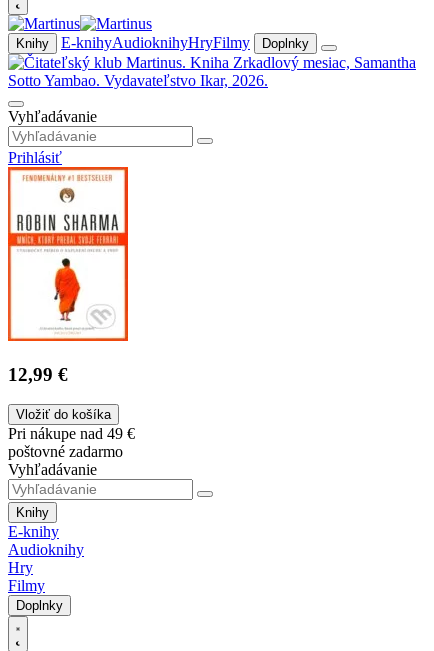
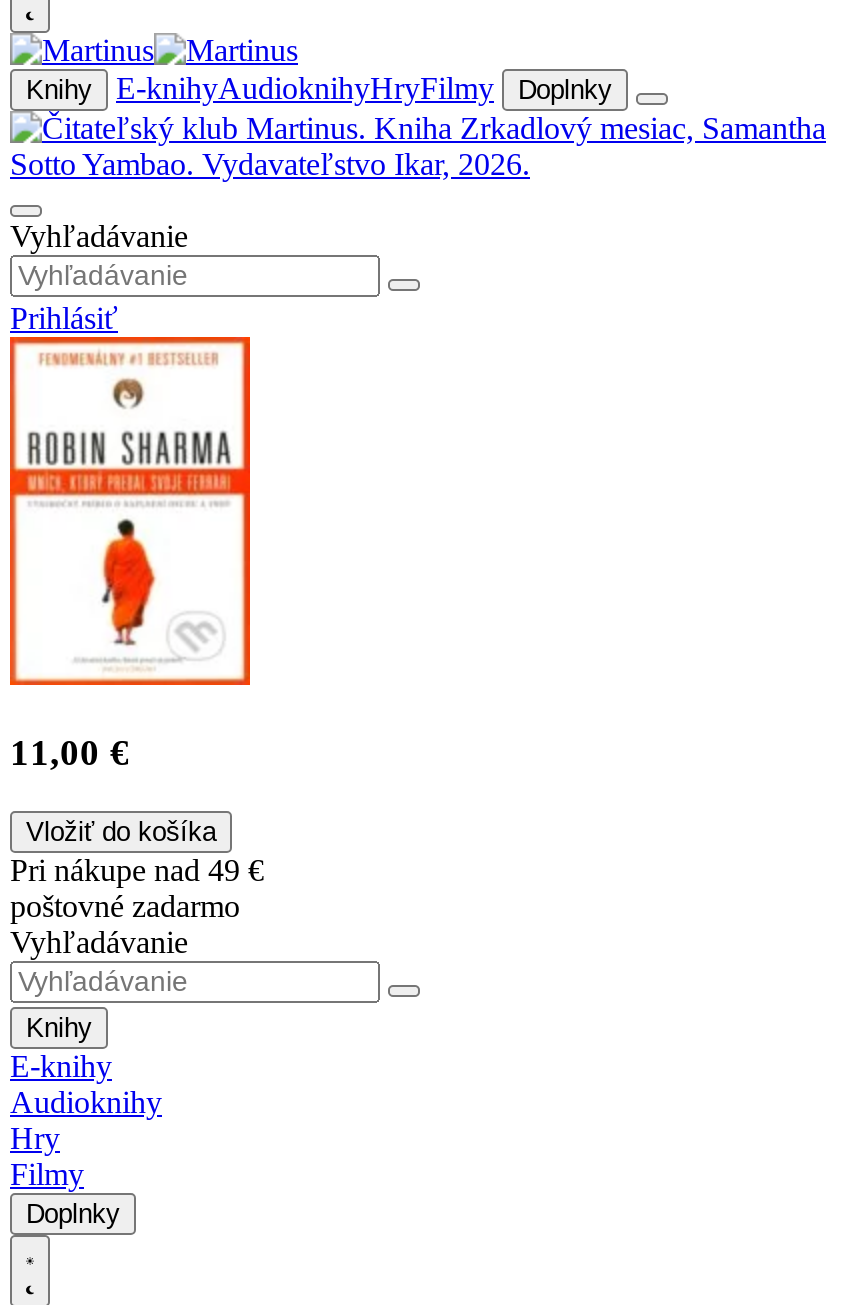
- 12,99 €
+ 11,00 €
